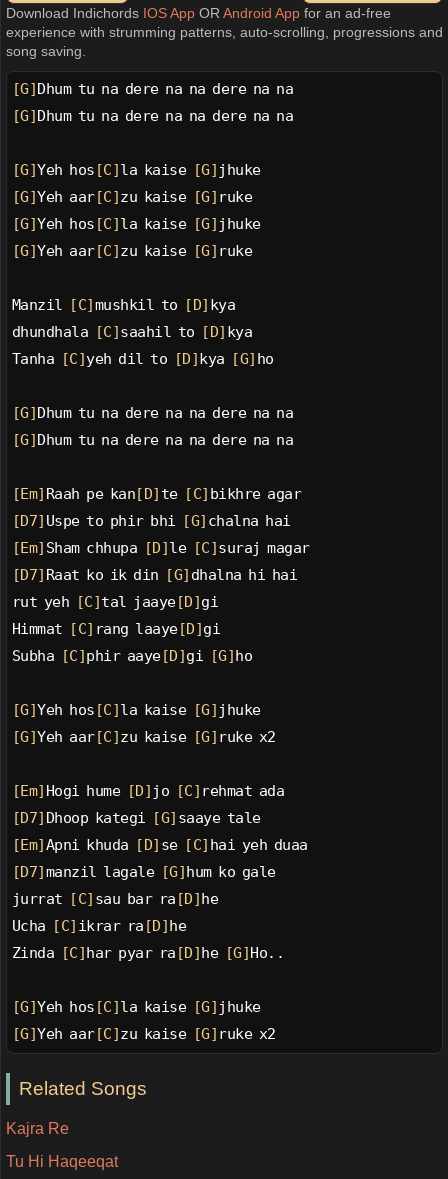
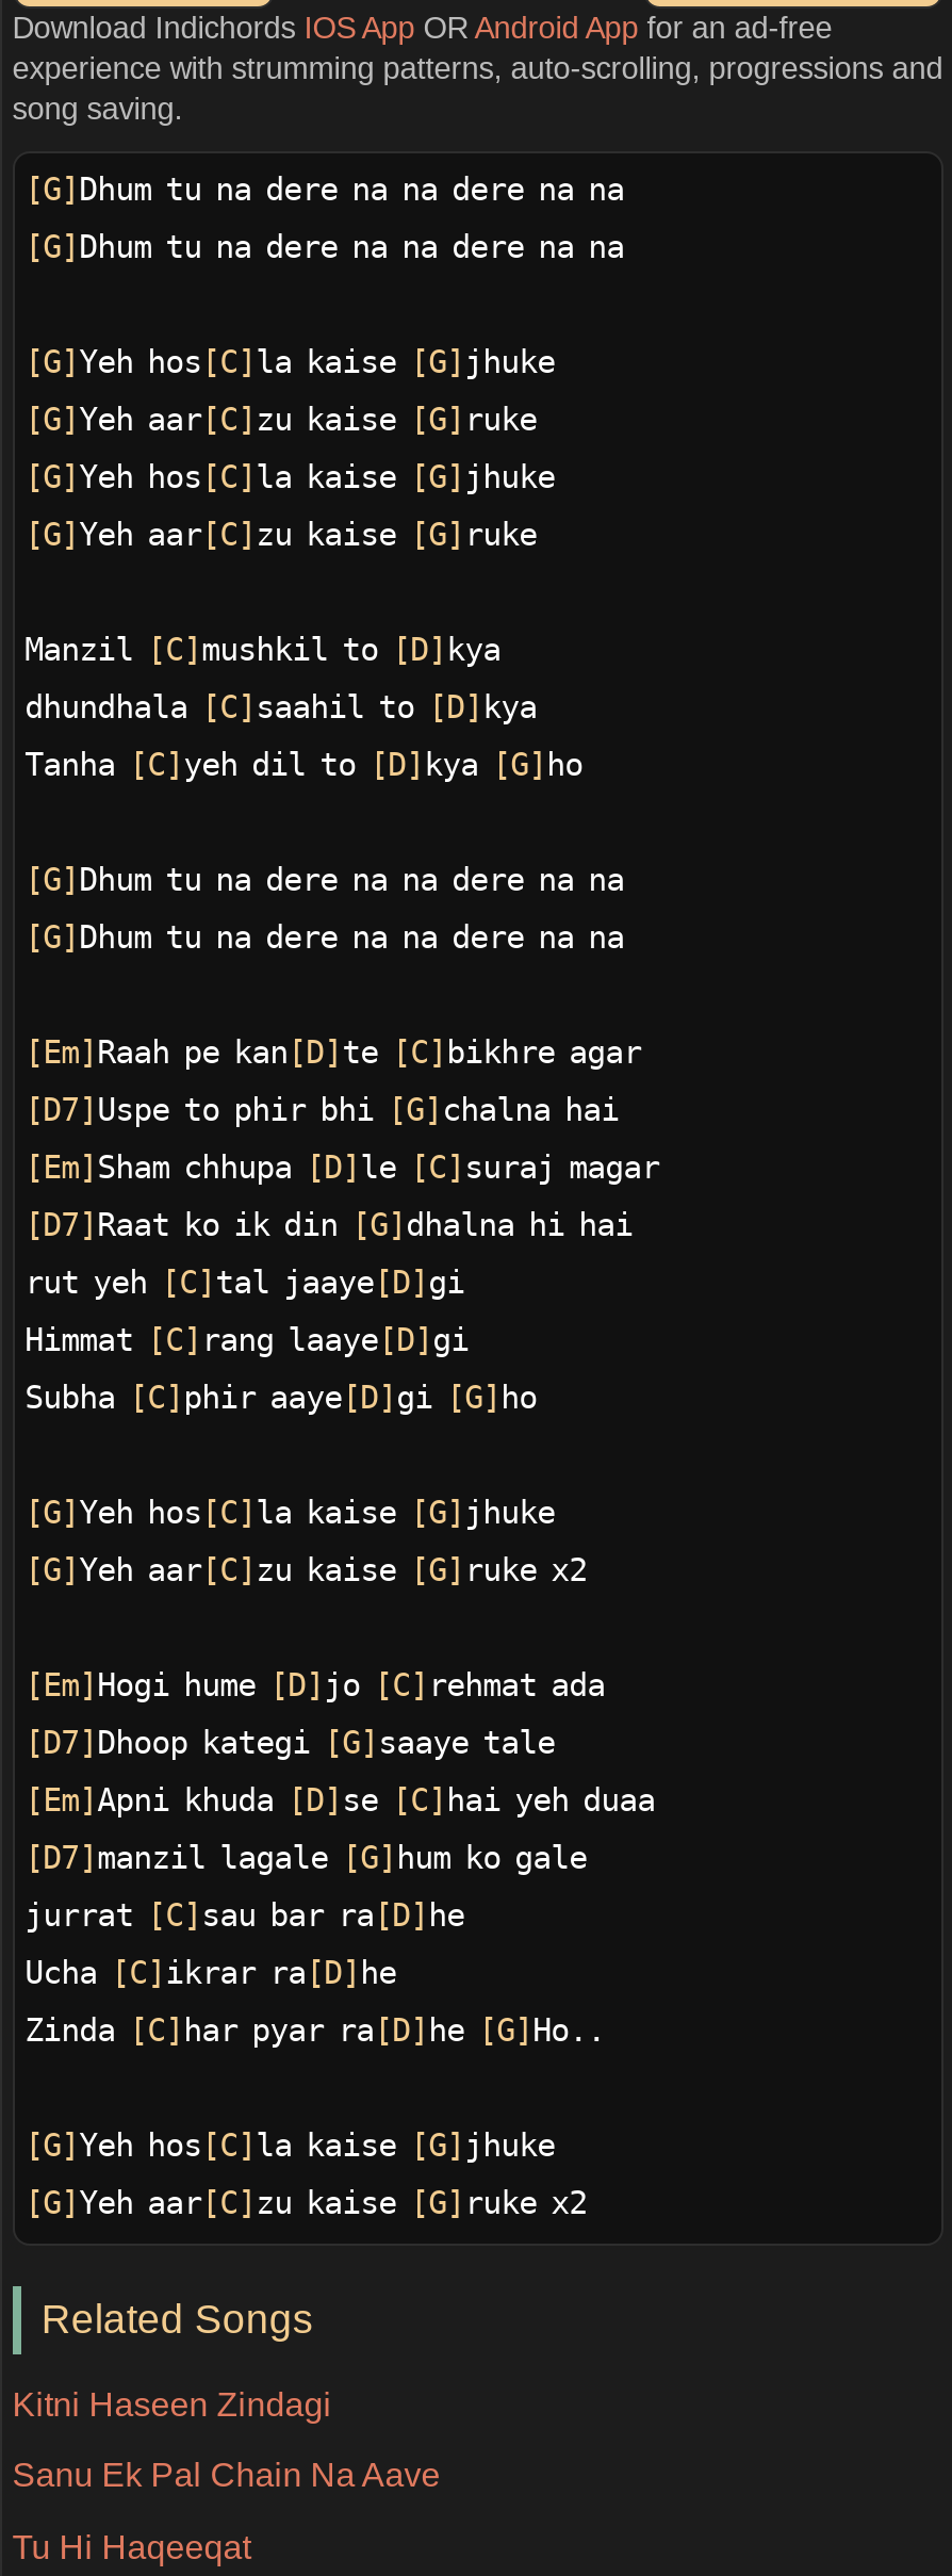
- Kajra Re
+ Kitni Haseen Zindagi
+ Sanu Ek Pal Chain Na Aave
